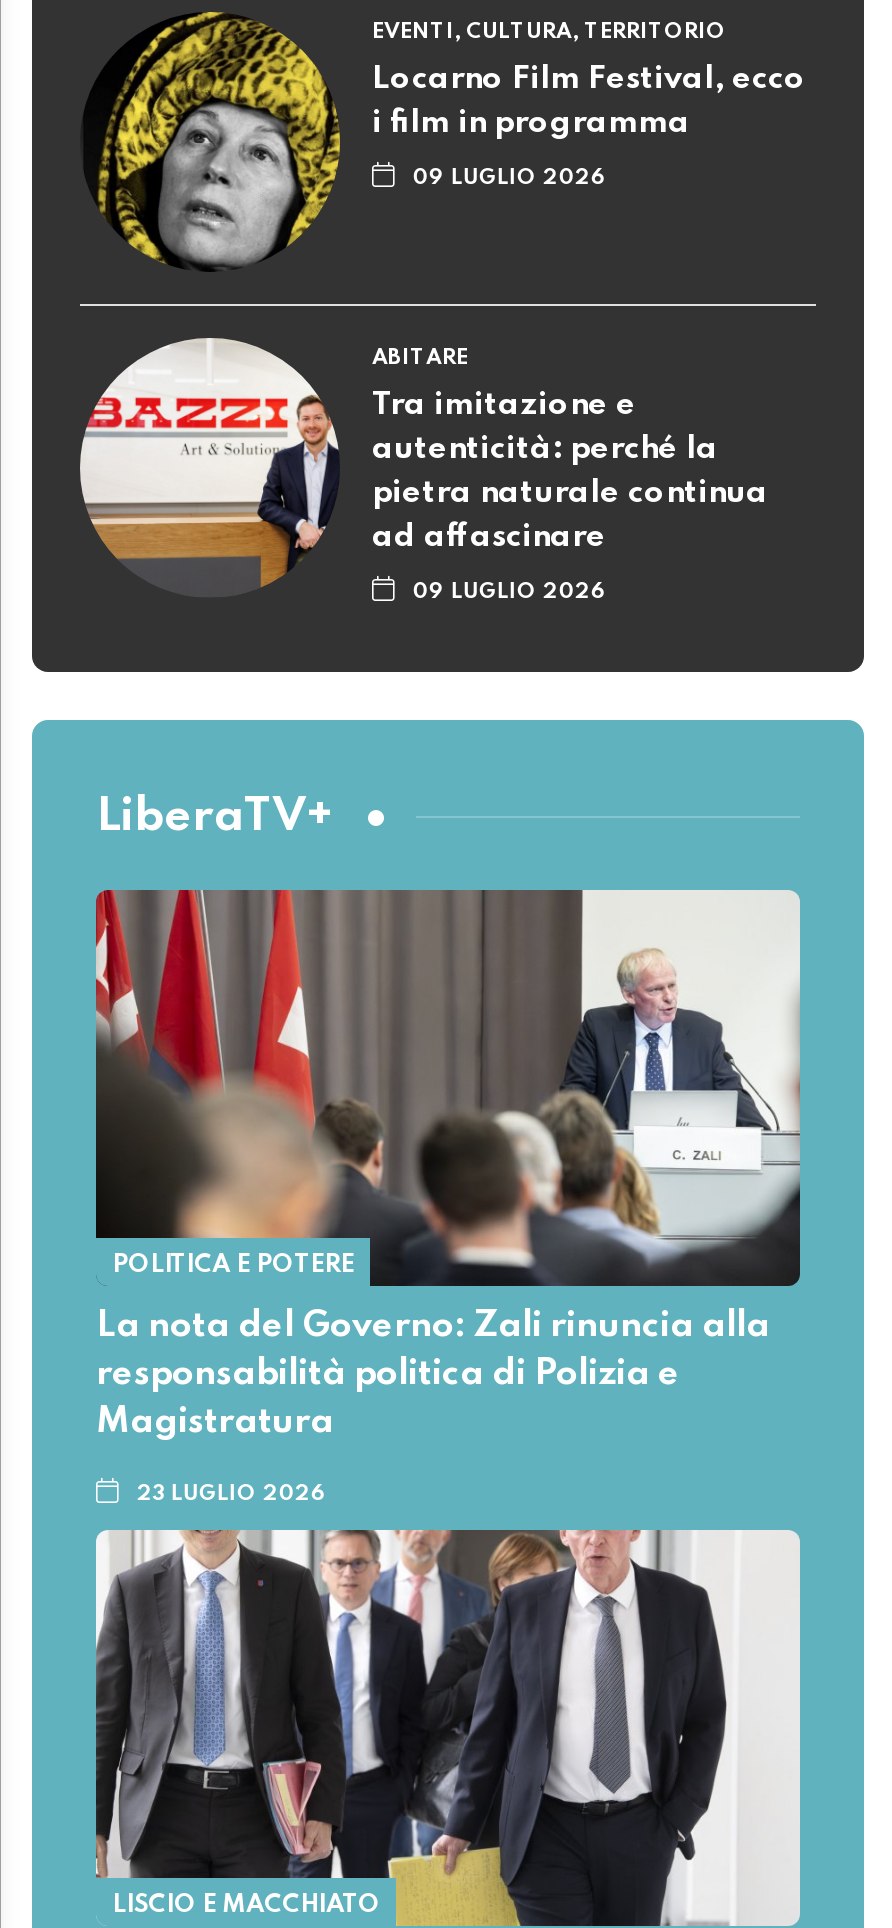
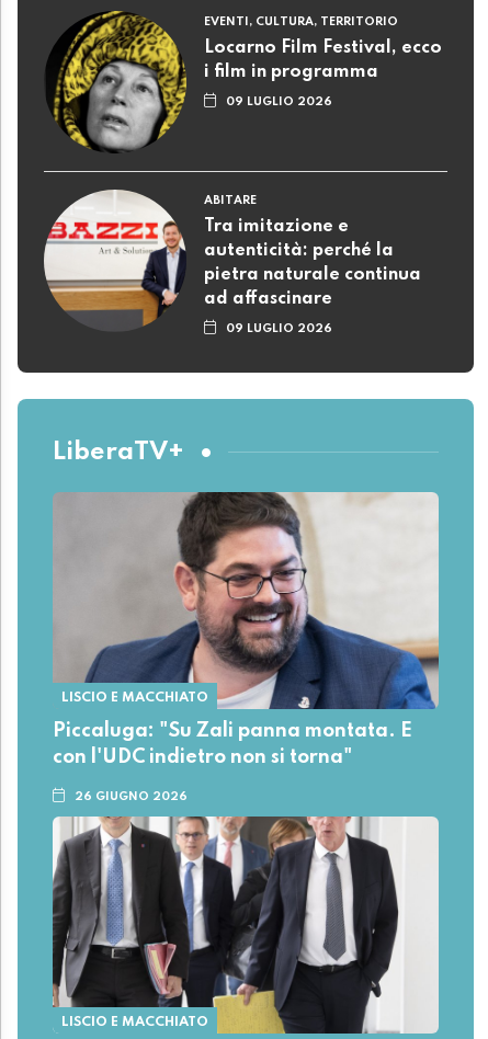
- [image]
- POLITICA E POTERE
+ [image]
+ LISCIO E MACCHIATO

- La nota del Governo: Zali rinuncia alla
- responsabilità politica di Polizia e
- Magistratura
+ Piccaluga: "Su Zali panna montata. E
+ con l'UDC indietro non si torna"

- 23 LUGLIO 2026
+ 26 GIUGNO 2026
